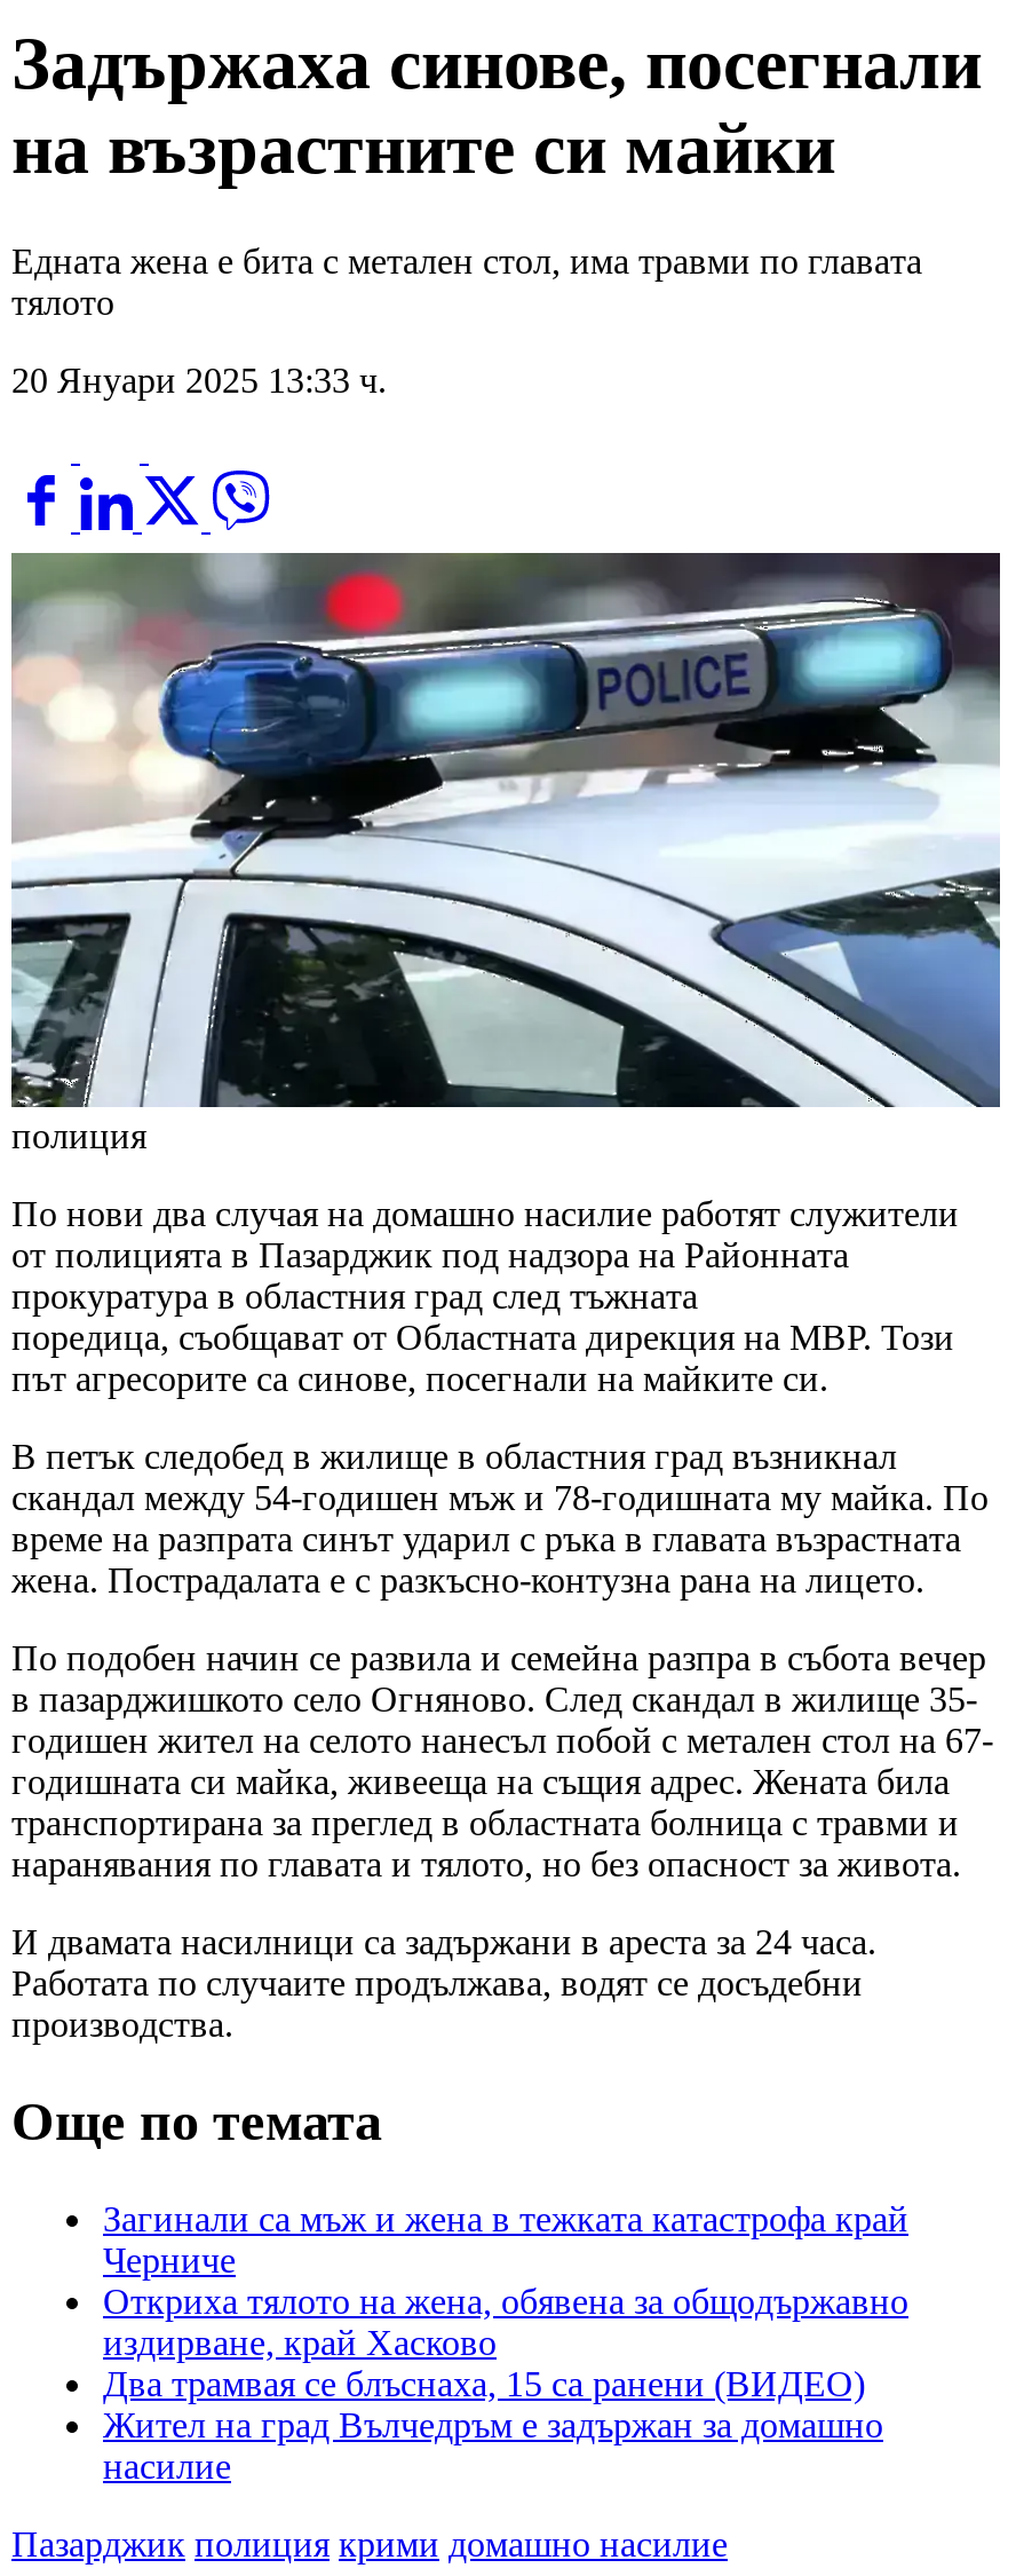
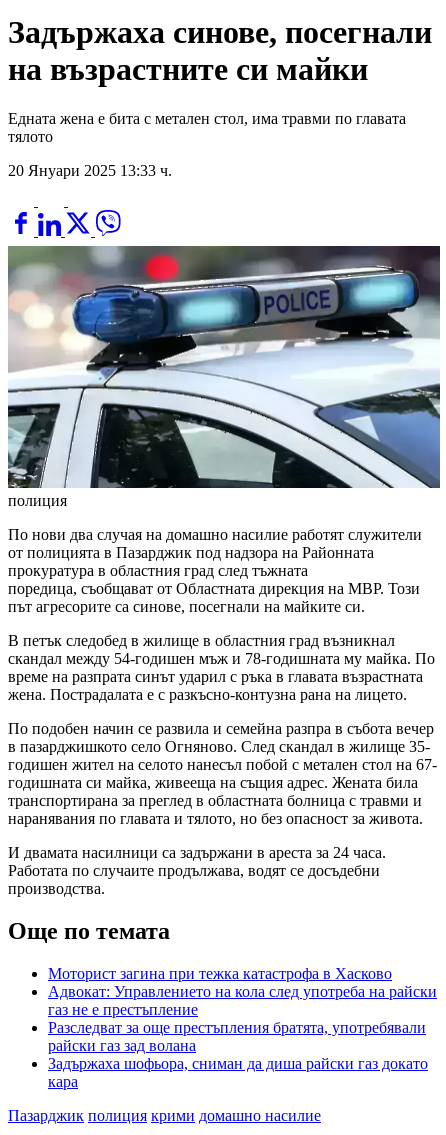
- Загинали са мъж и жена в тежката катастрофа край
- Черниче
- Откриха тялото на жена, обявена за общодържавно
- издирване, край Хасково
- Два трамвая се блъснаха, 15 са ранени (ВИДЕО)
- Жител на град Вълчедръм е задържан за домашно
- насилие
+ Моторист загина при тежка катастрофа в Хасково
+ Адвокат: Управлението на кола след употреба на райски
+ газ не е престъпление
+ Разследват за още престъпления братята, употребявали
+ райски газ зад волана
+ Задържаха шофьора, сниман да диша райски газ докато
+ кара
